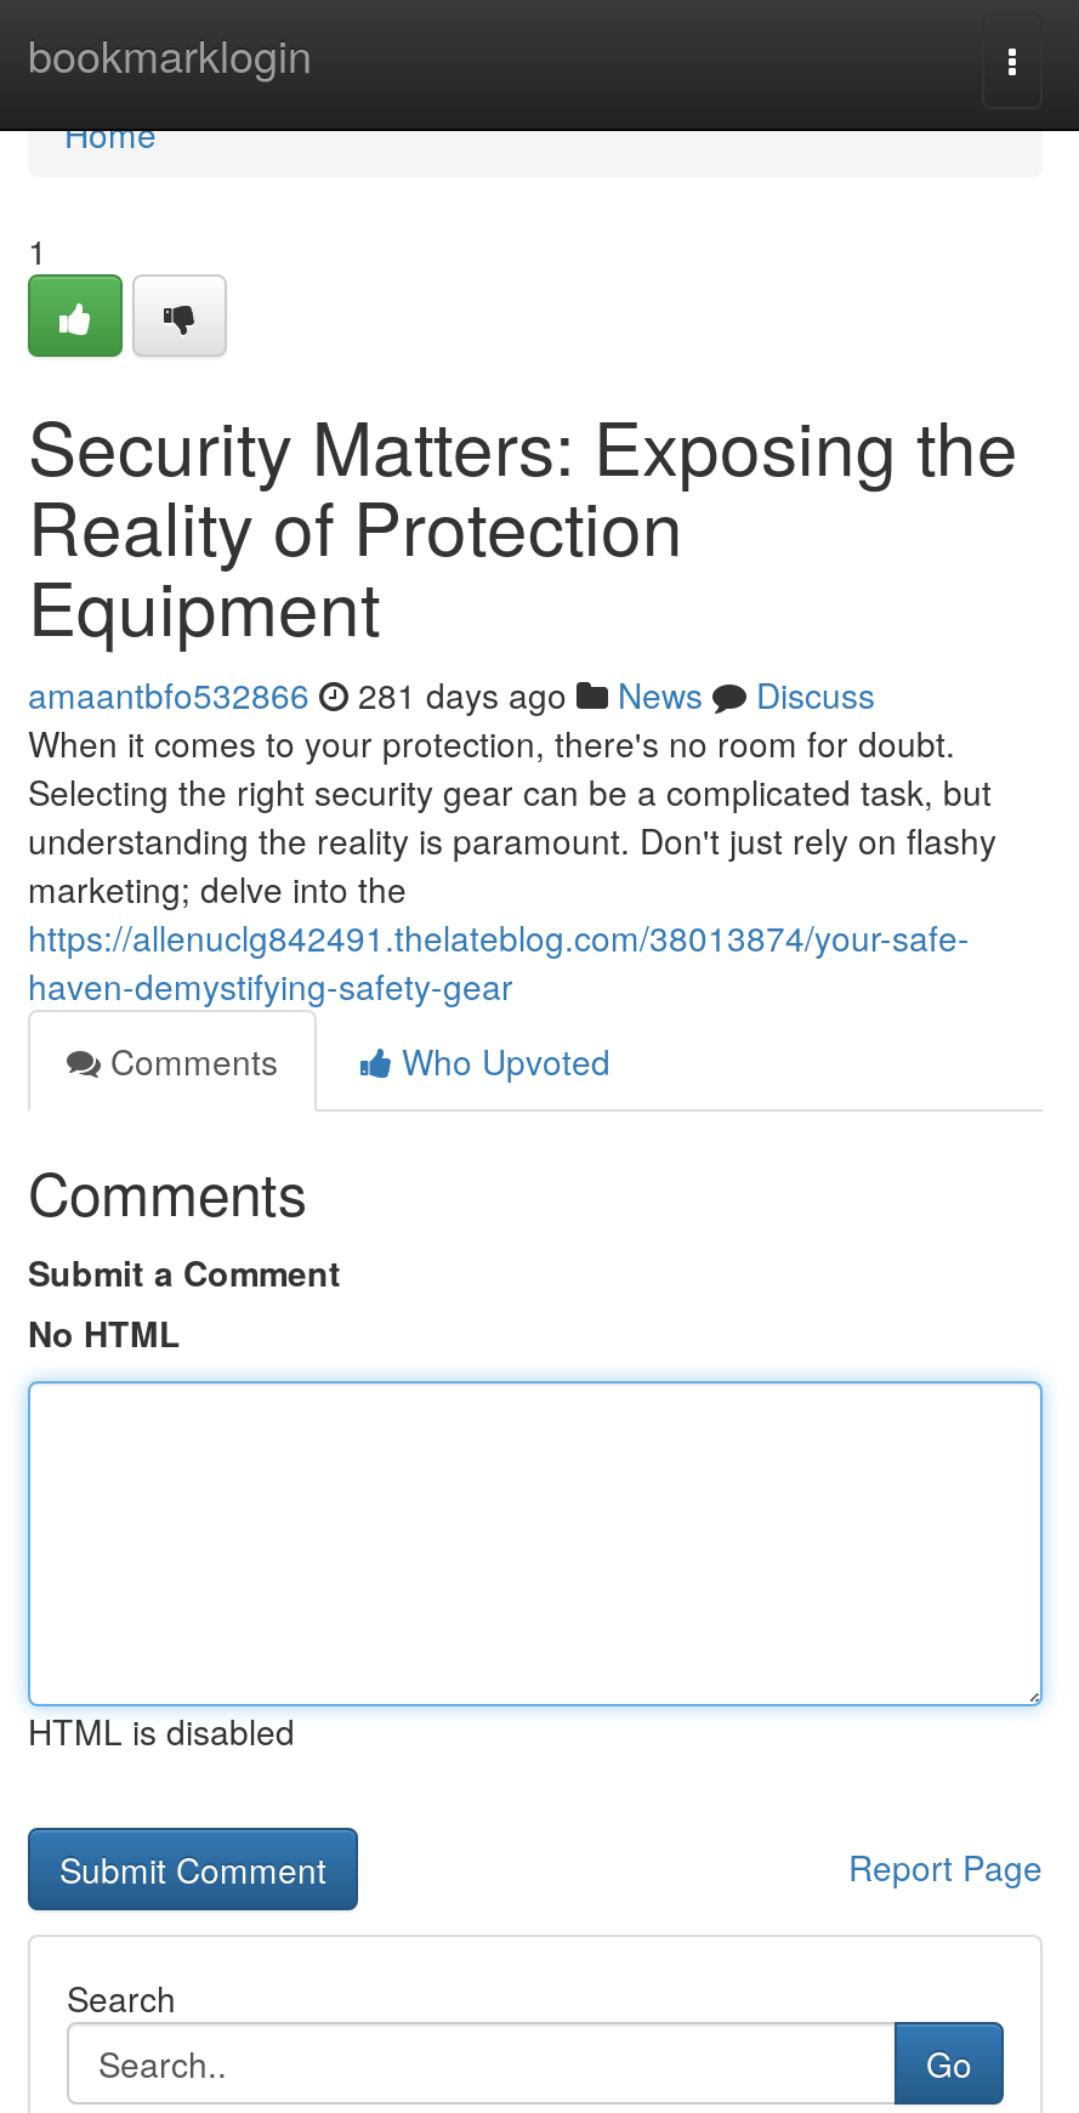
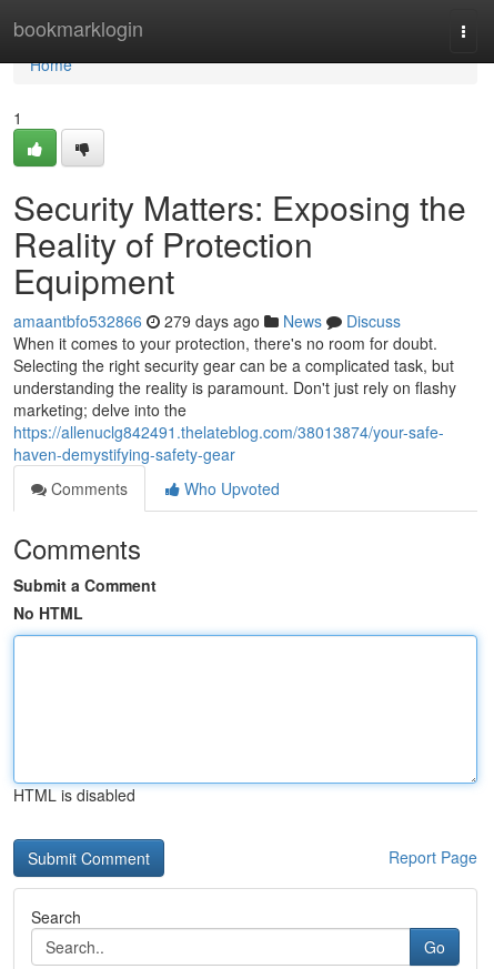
- amaantbfo532866 281 days ago News Discuss
+ amaantbfo532866 279 days ago News Discuss
